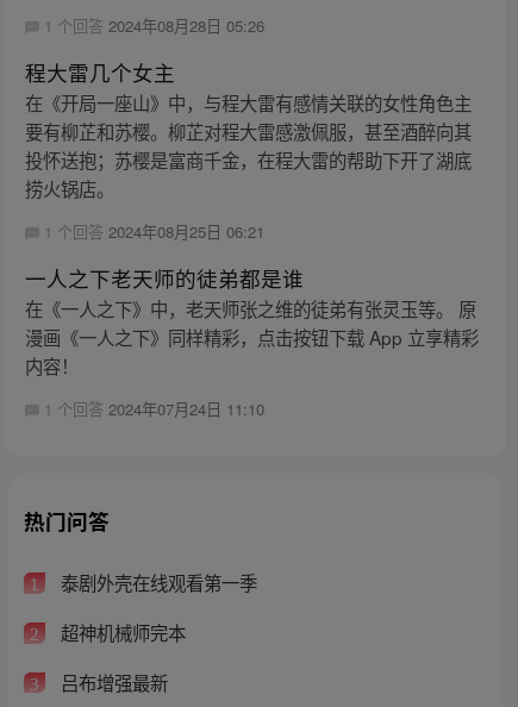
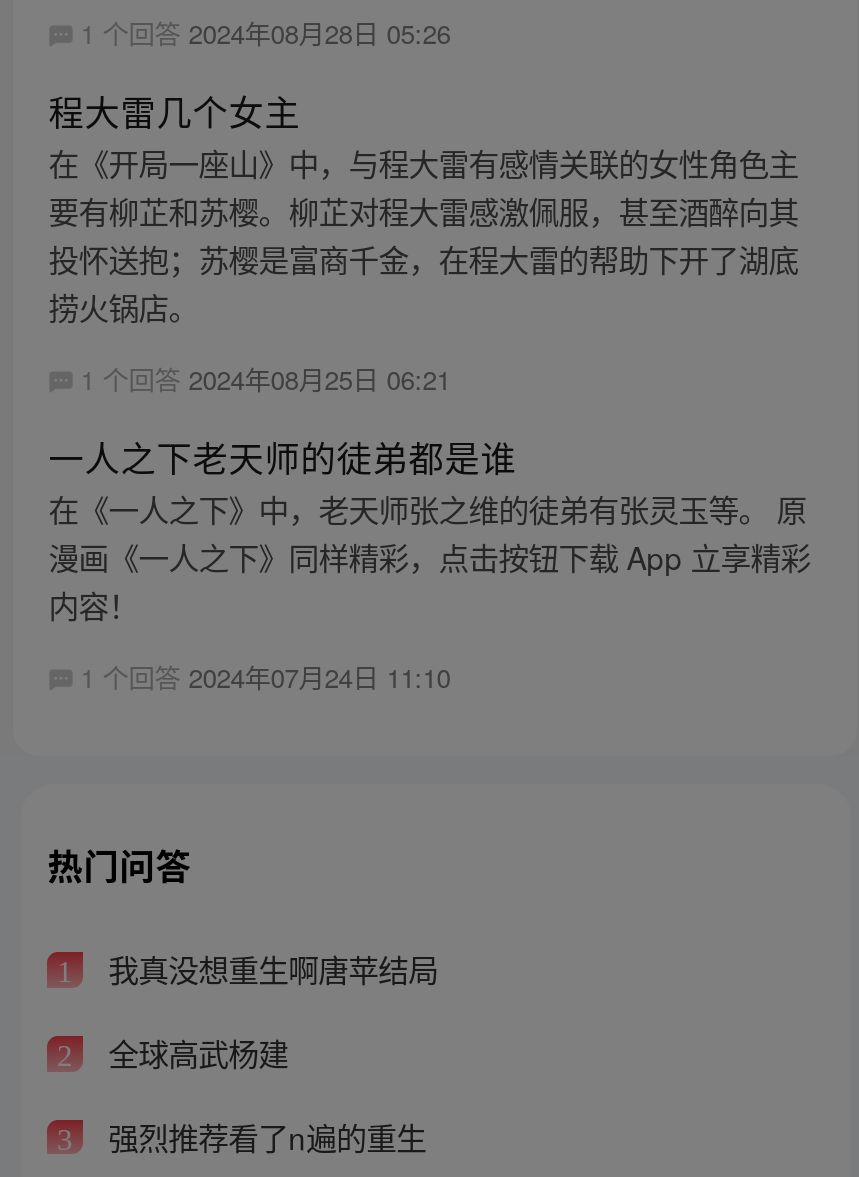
- 泰剧外壳在线观看第一季
+ 我真没想重生啊唐苹结局

- 超神机械师完本
+ 全球高武杨建

- 吕布增强最新
+ 强烈推荐看了n遍的重生
